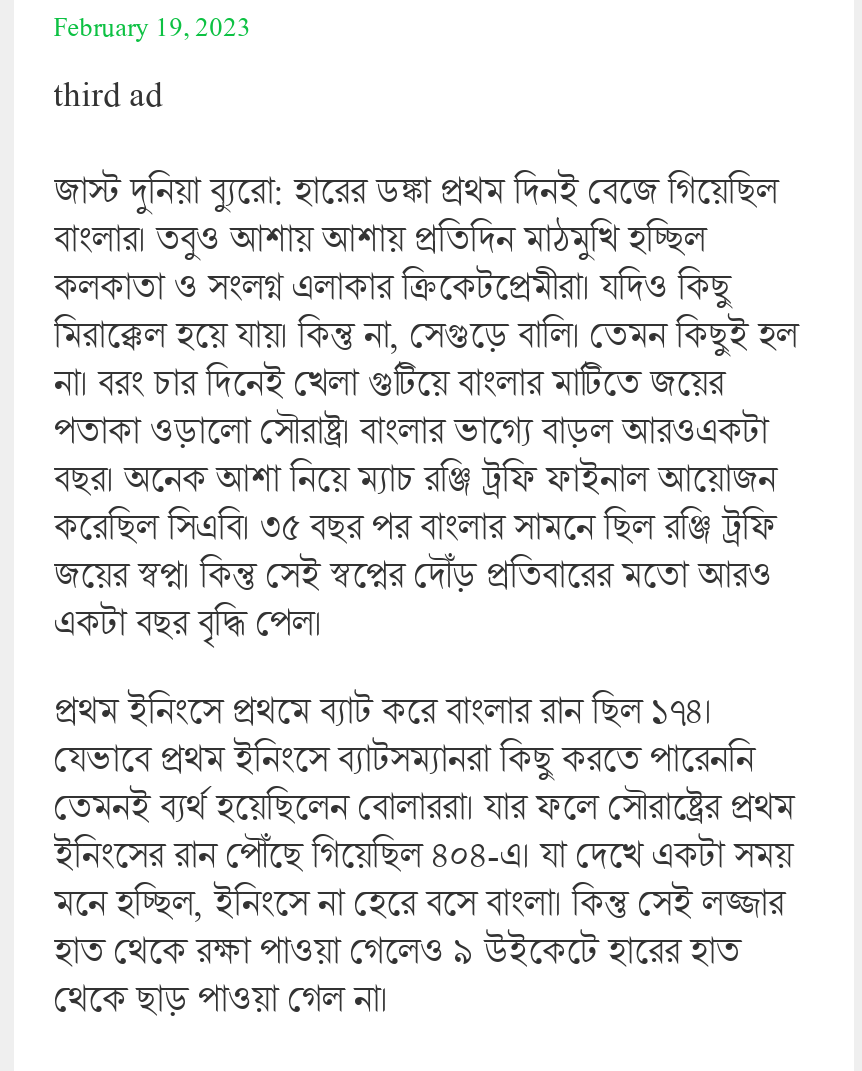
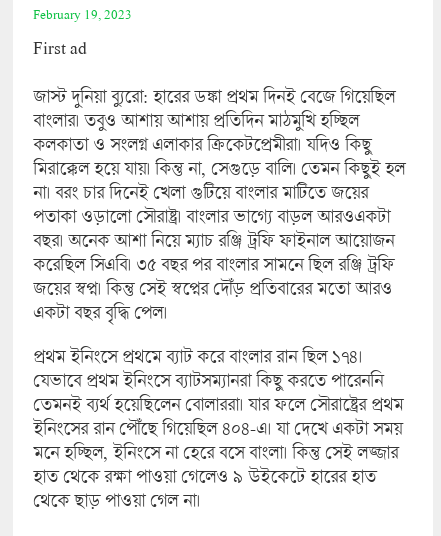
- third ad
+ First ad
